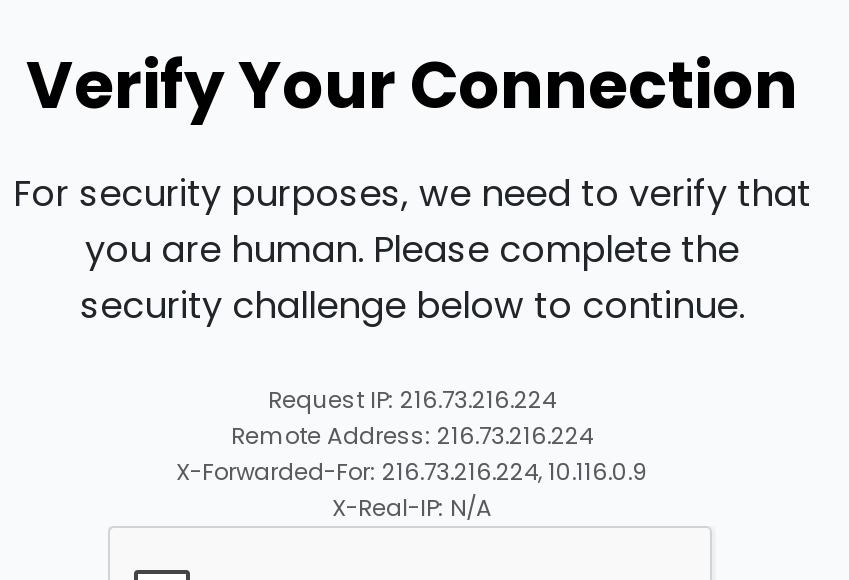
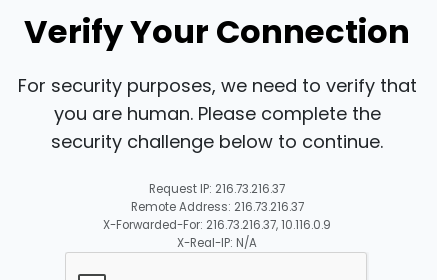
- Request IP: 216.73.216.224
+ Request IP: 216.73.216.37

- Remote Address: 216.73.216.224
+ Remote Address: 216.73.216.37

- X-Forwarded-For: 216.73.216.224, 10.116.0.9
+ X-Forwarded-For: 216.73.216.37, 10.116.0.9
